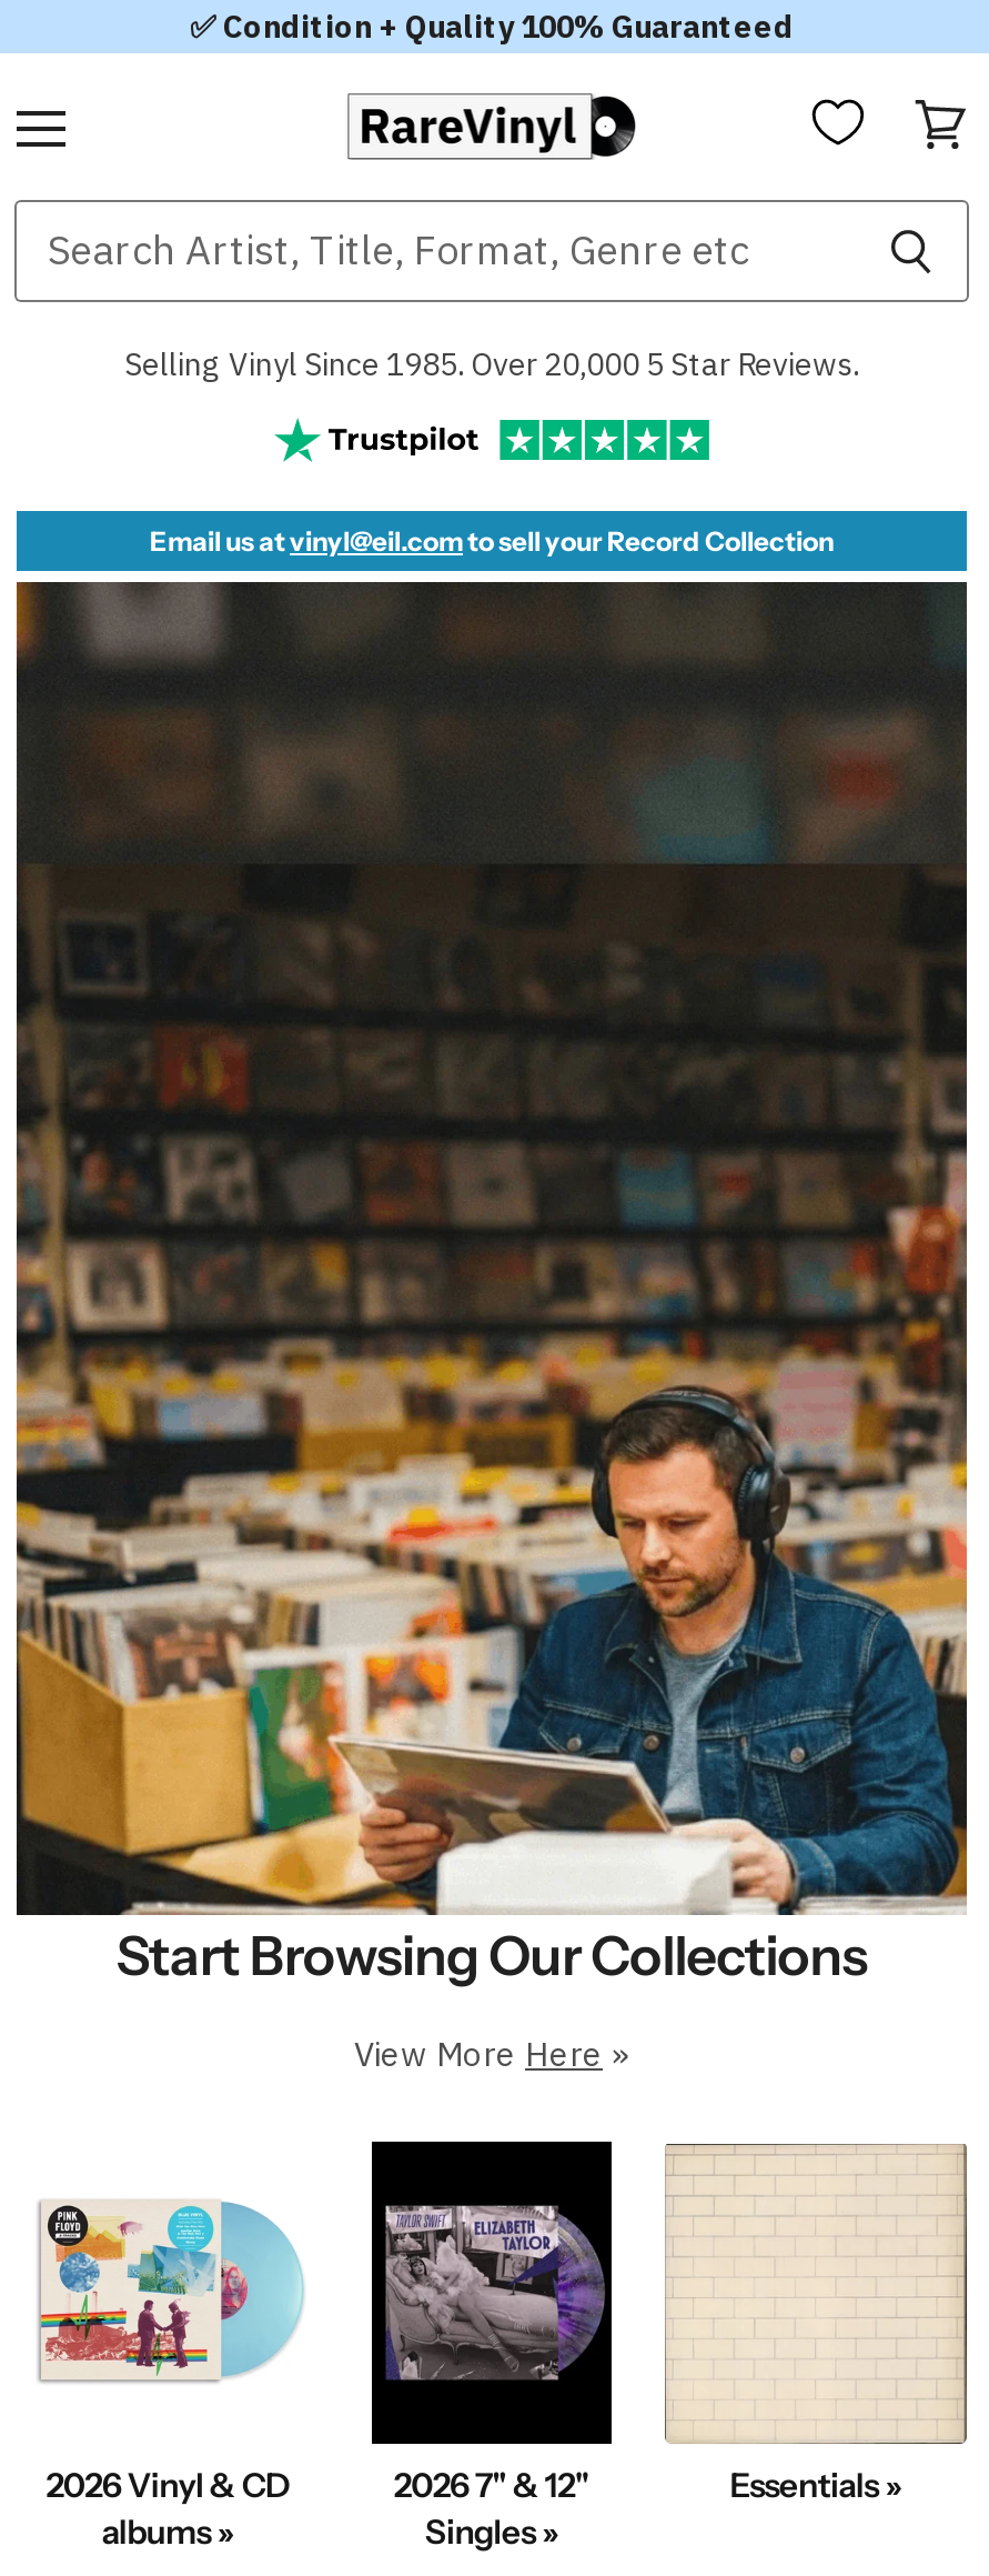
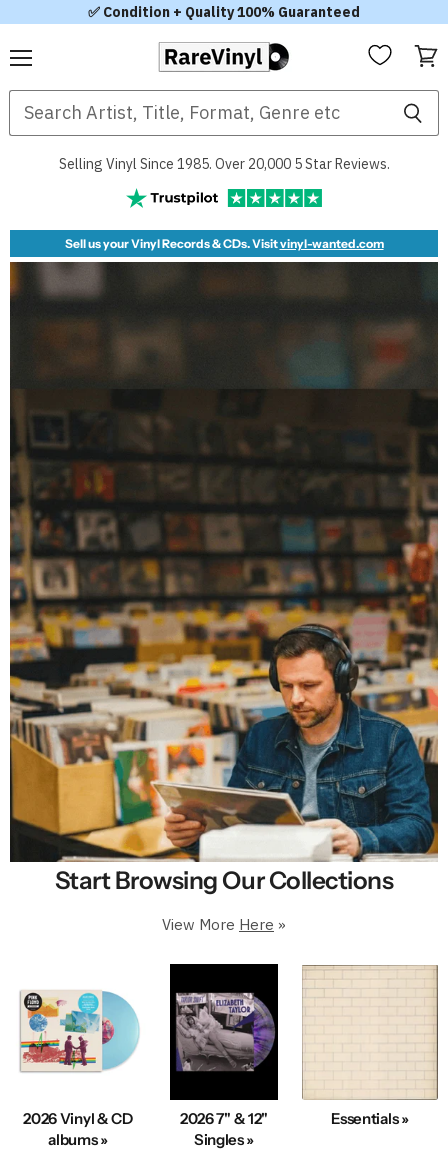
- Email us atvinyl@eil.comto sell your Record Collection
+ Sell us your Vinyl Records & CDs. Visitvinyl-wanted.com
